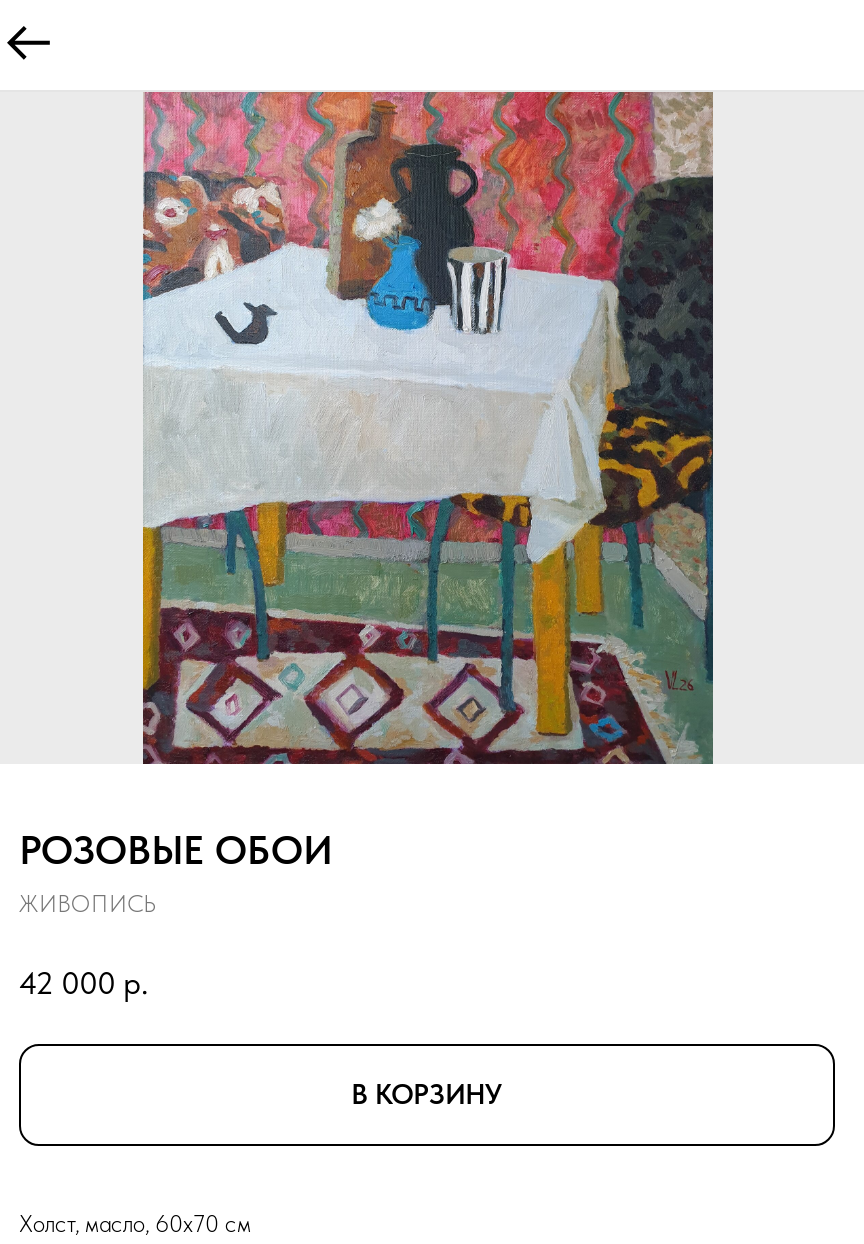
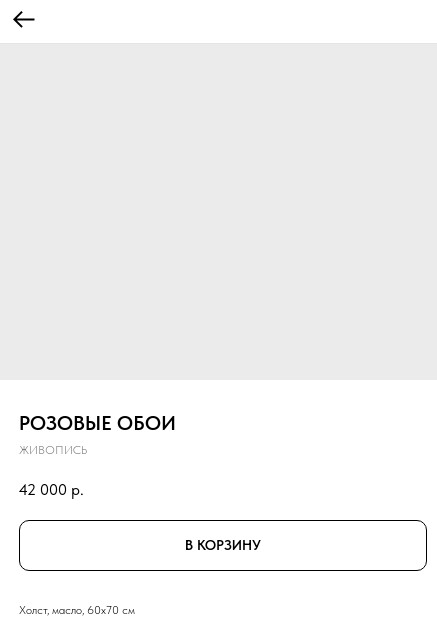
- [image]
